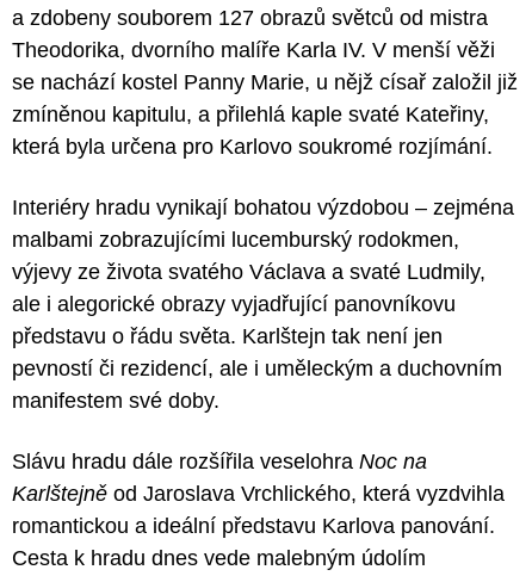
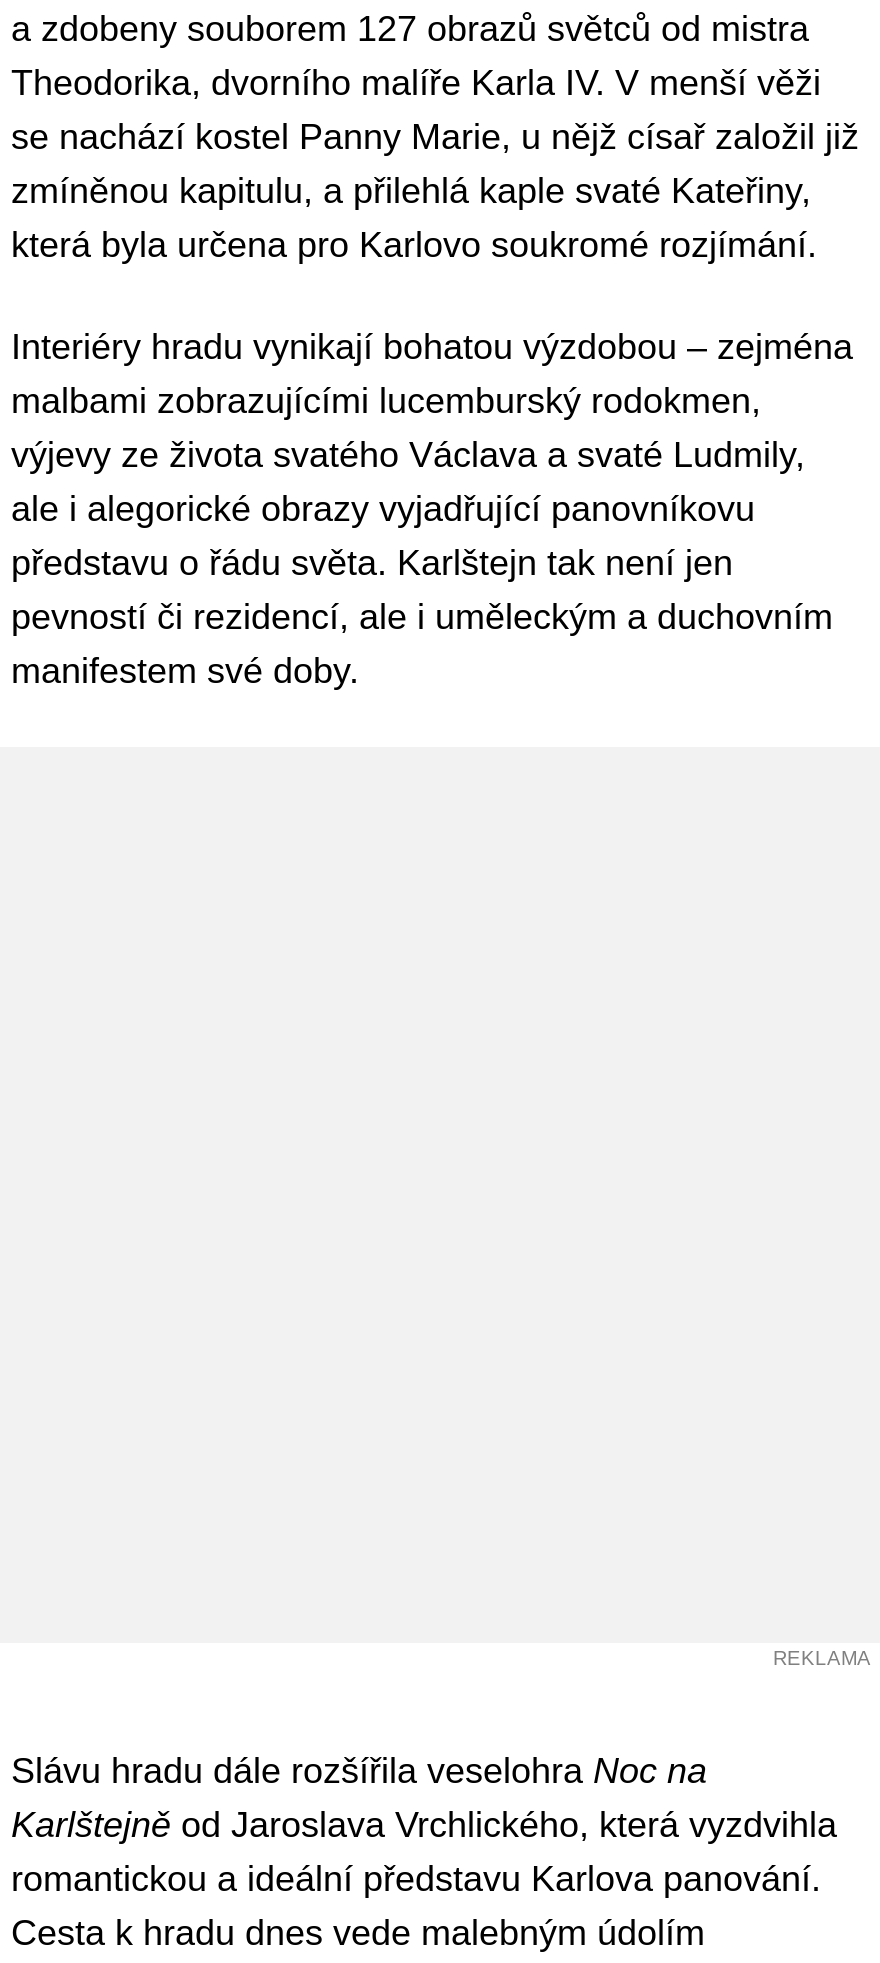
+ REKLAMA
